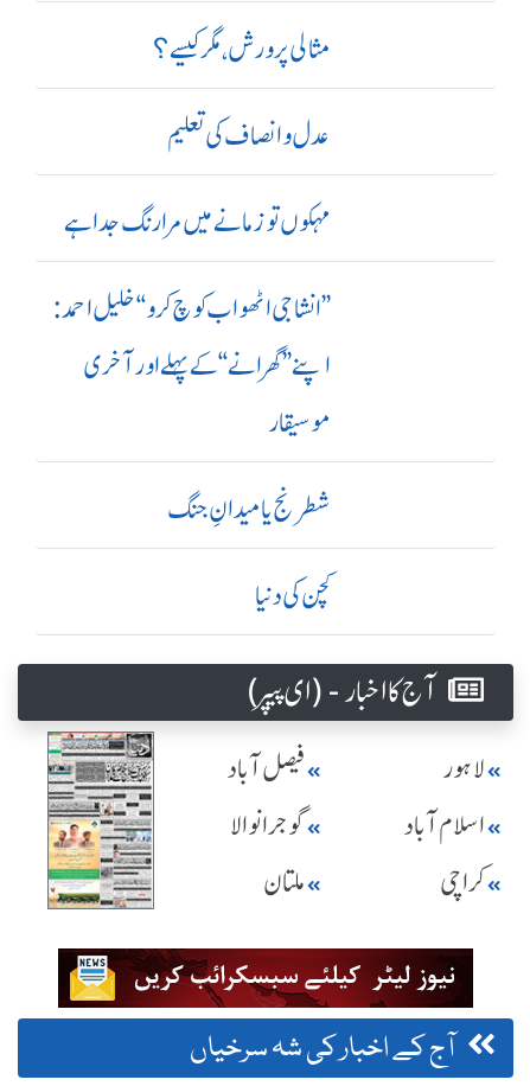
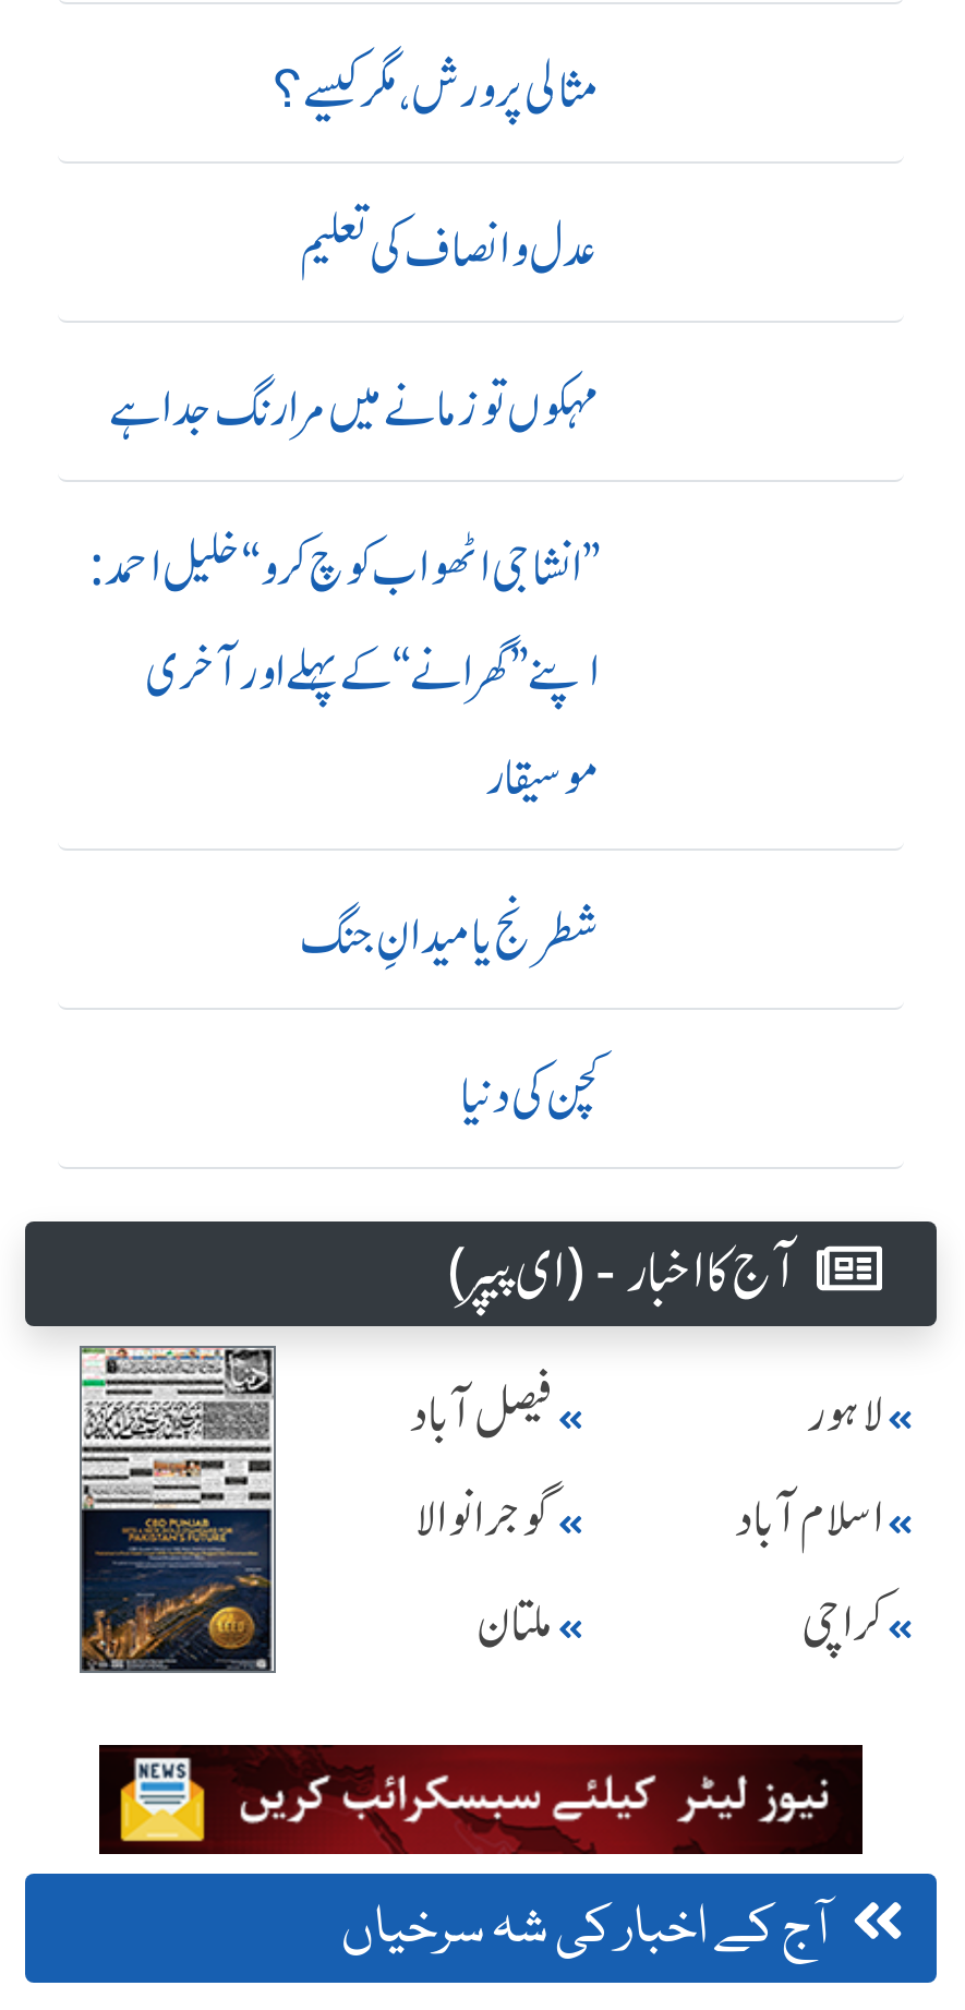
- [image]
+ [image]
